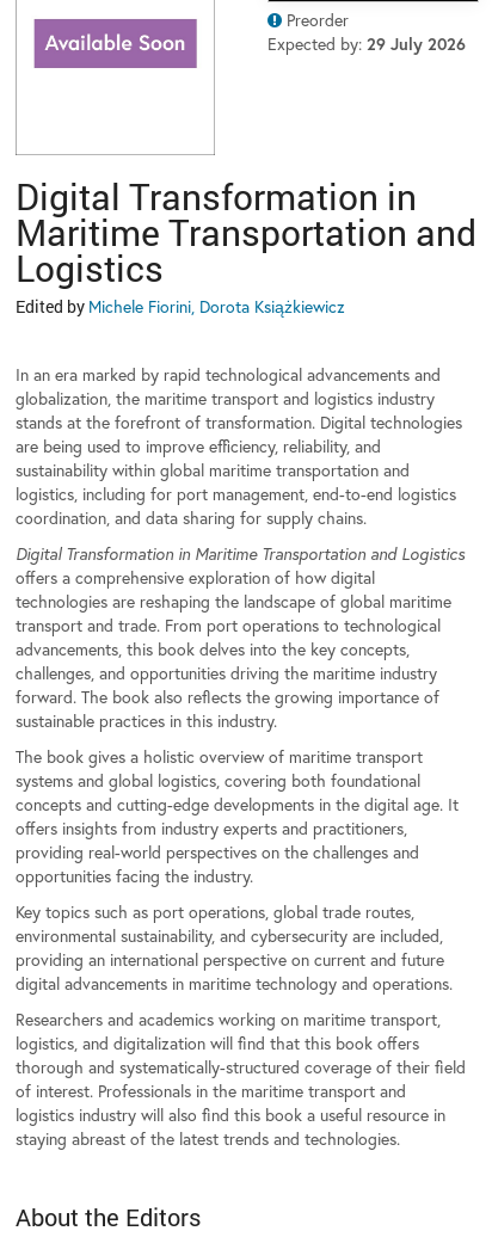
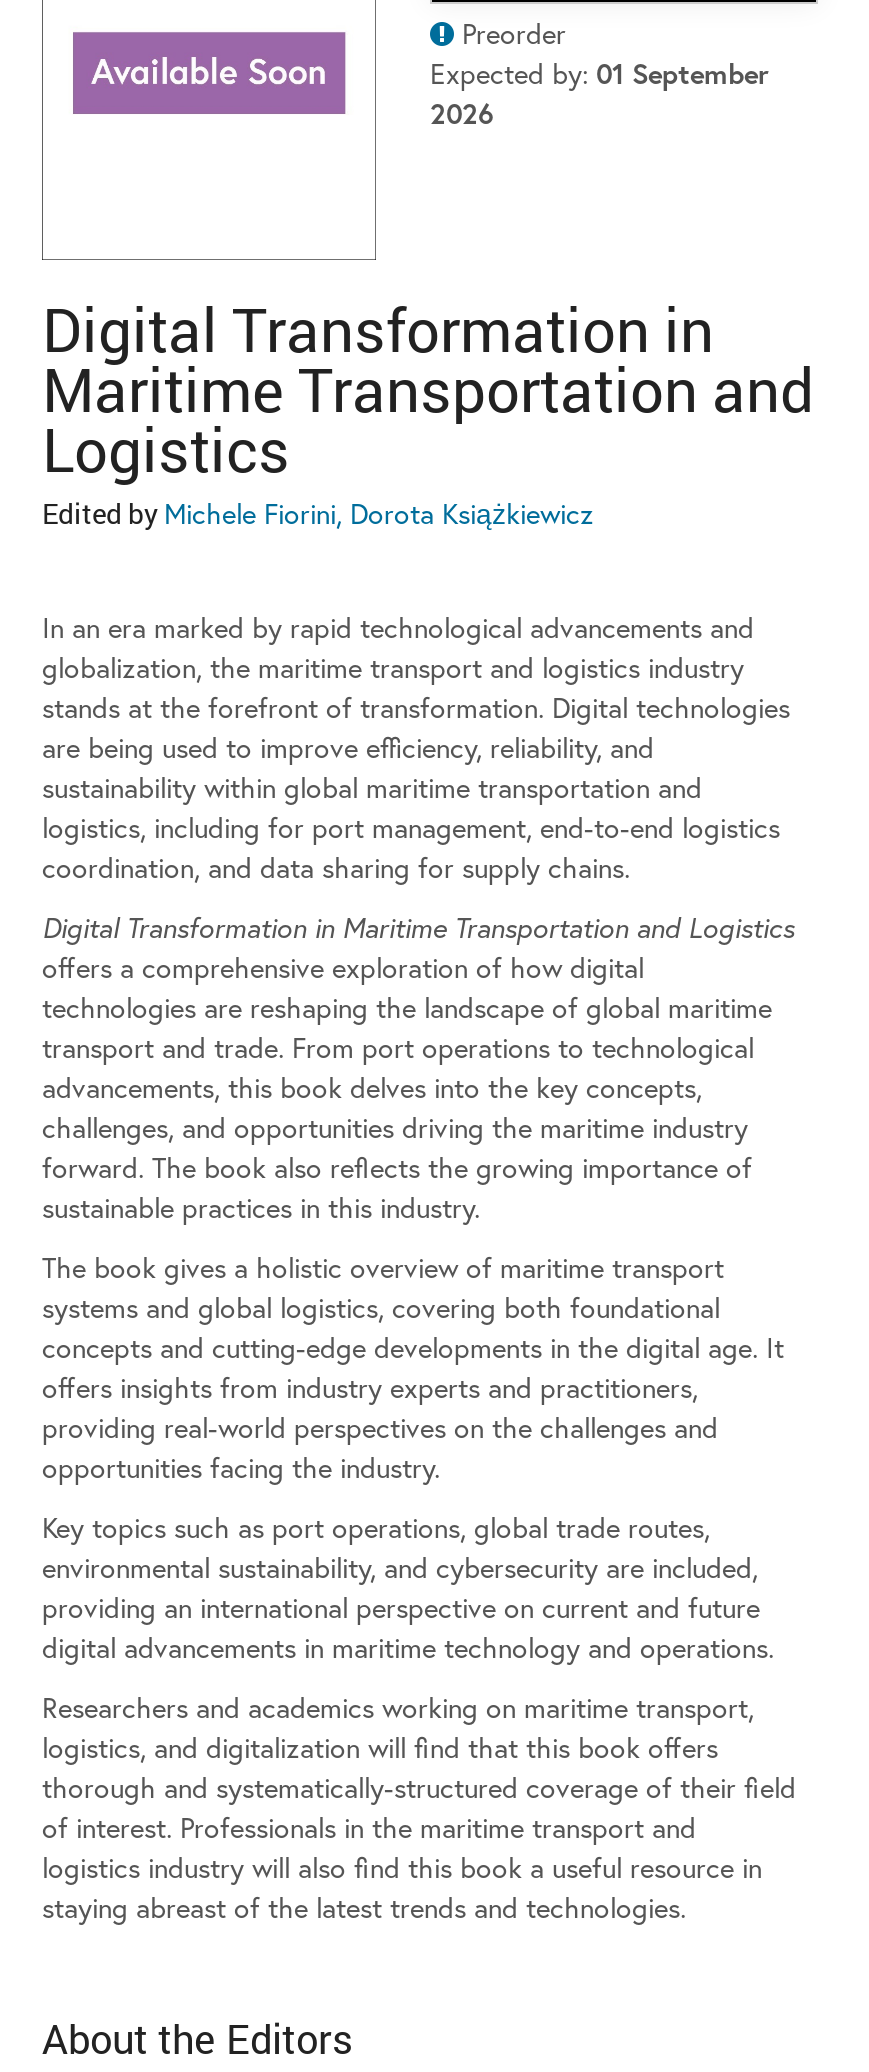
- Expected by: 29 July 2026
+ Expected by: 01 September
+ 2026
